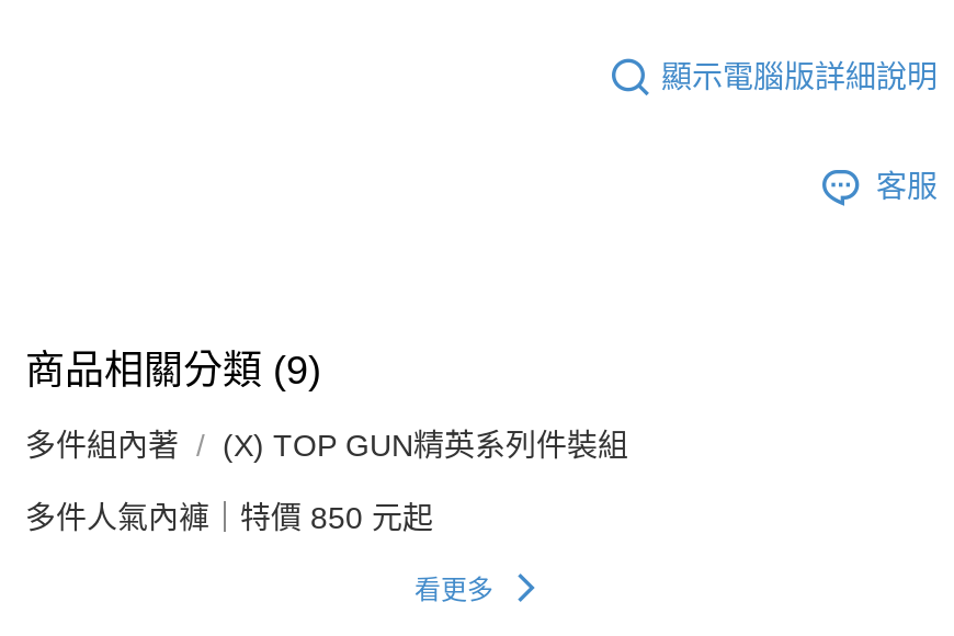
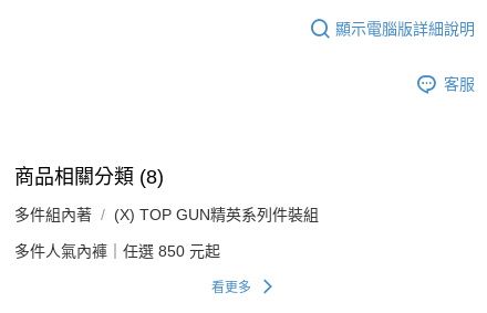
- 商品相關分類 (9)
+ 商品相關分類 (8)

- 多件人氣內褲｜特價 850 元起
+ 多件人氣內褲｜任選 850 元起
